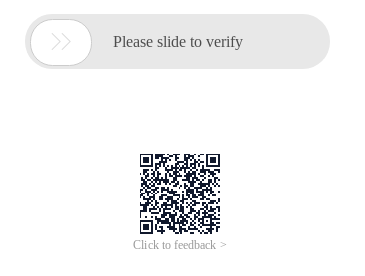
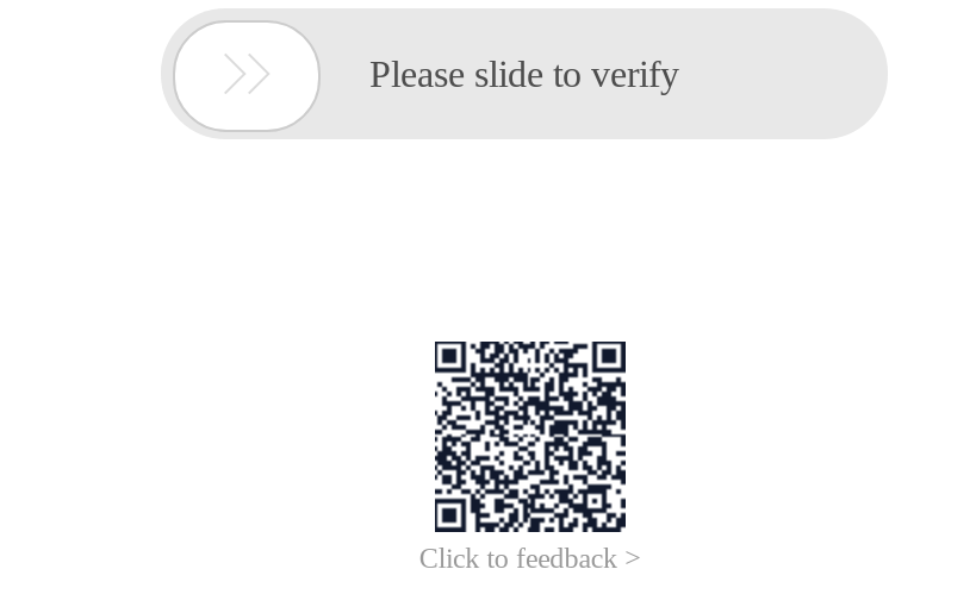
- [image]
+ [image]
